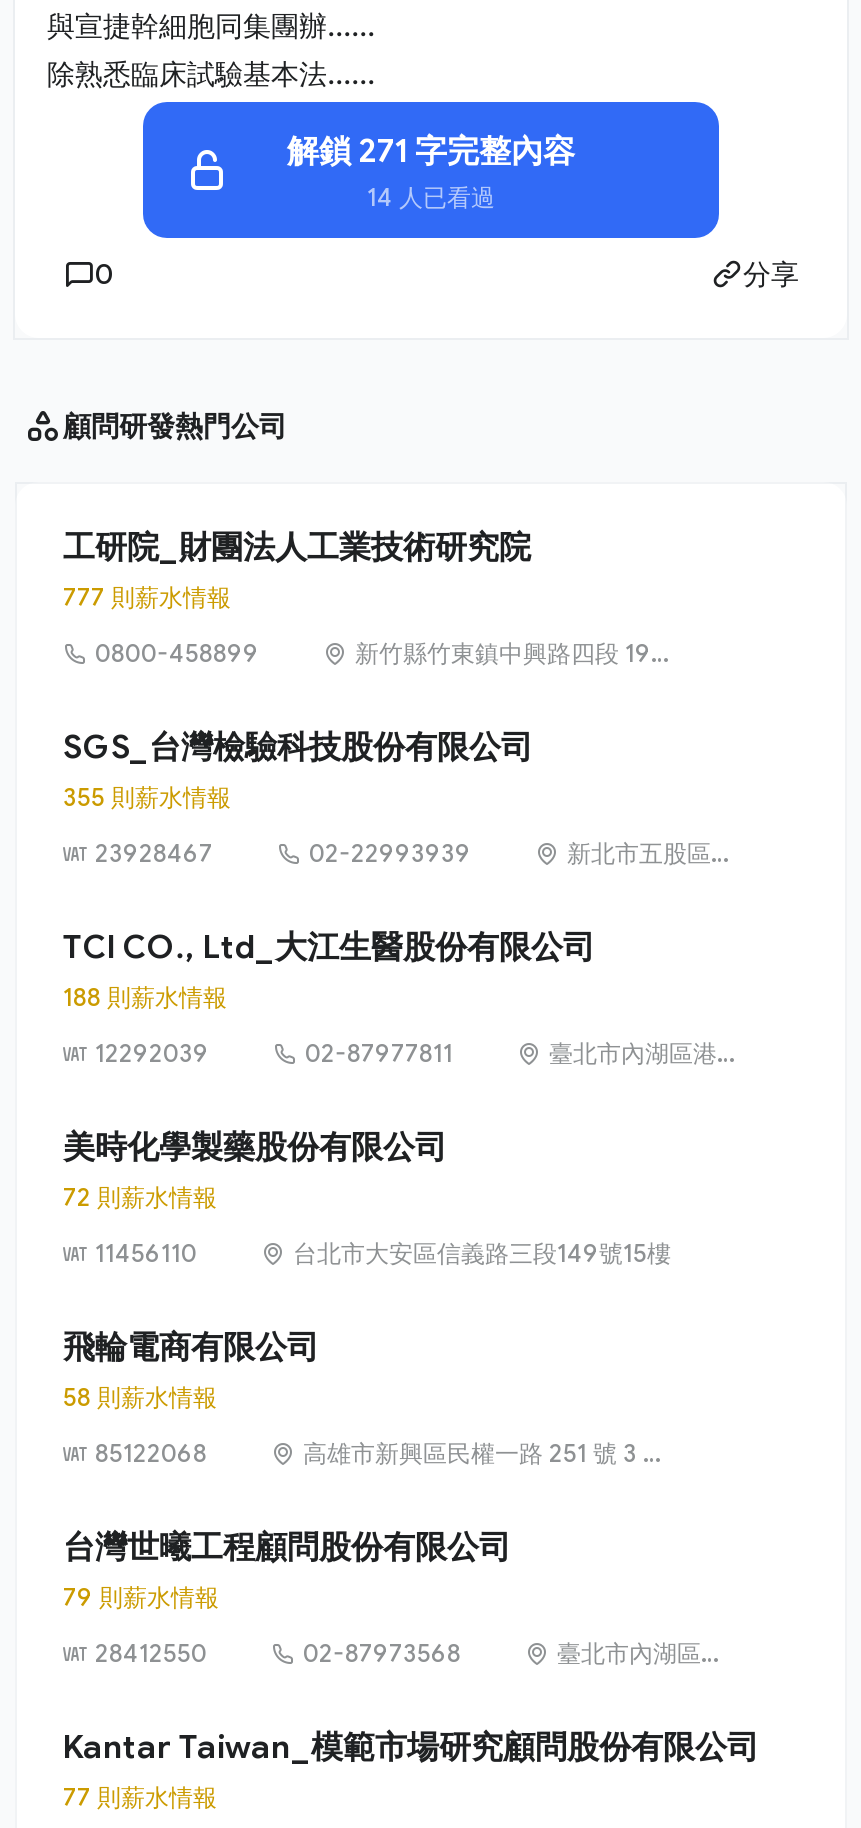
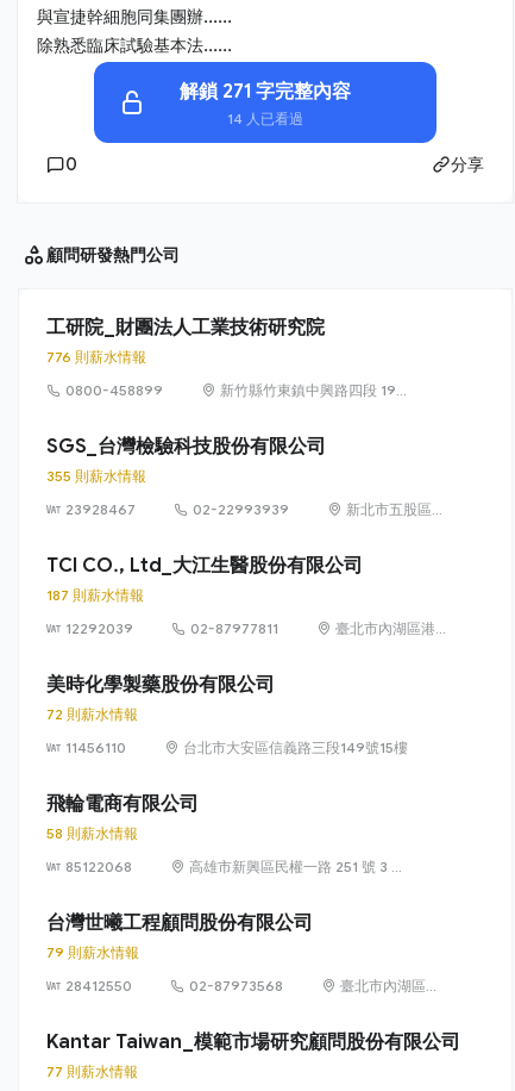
- 777 則薪水情報
+ 776 則薪水情報

- 188 則薪水情報
+ 187 則薪水情報
